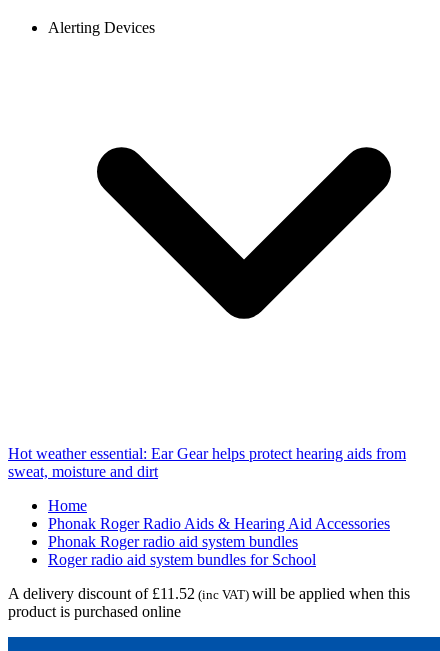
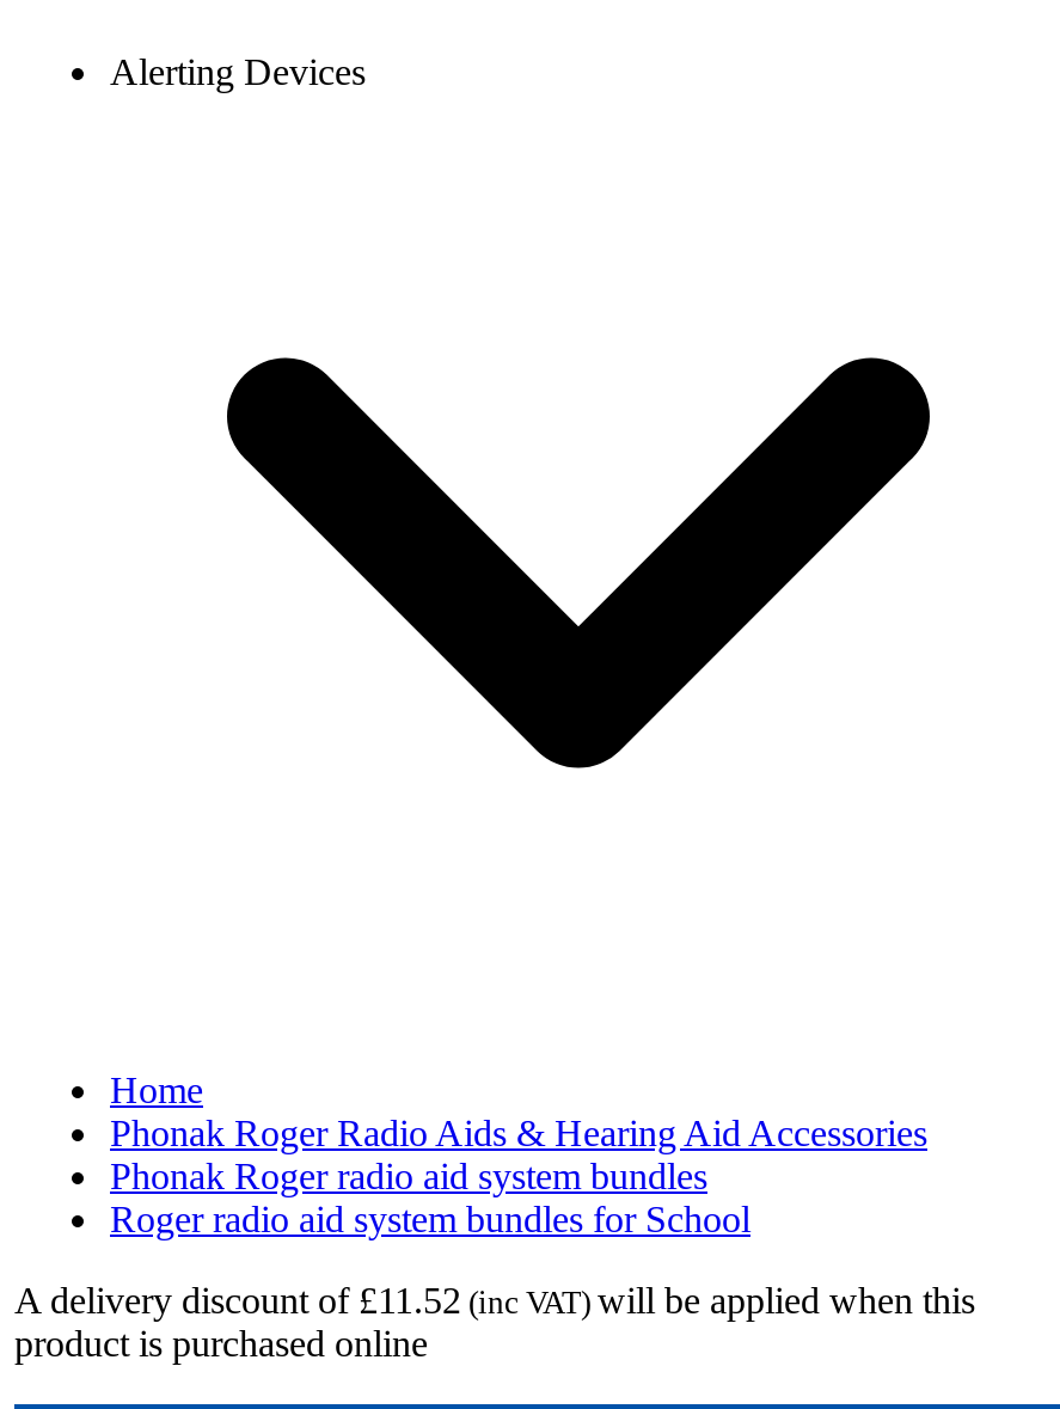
- Hot weather essential: Ear Gear helps protect hearing aids from
- sweat, moisture and dirt
